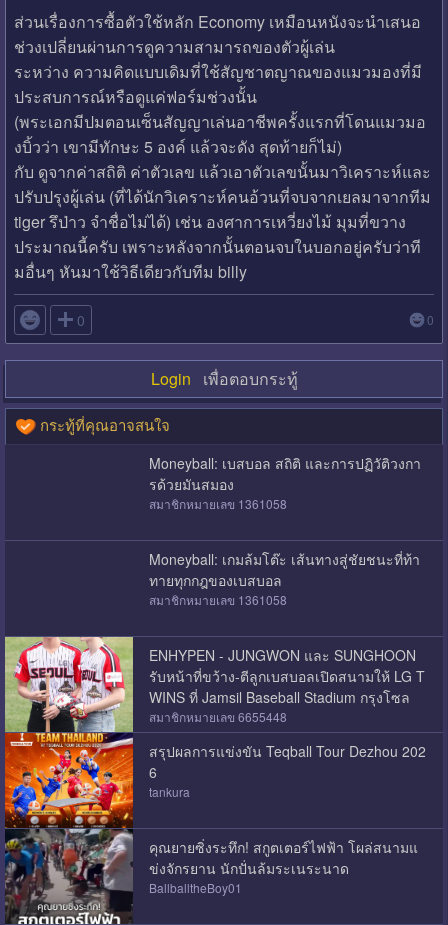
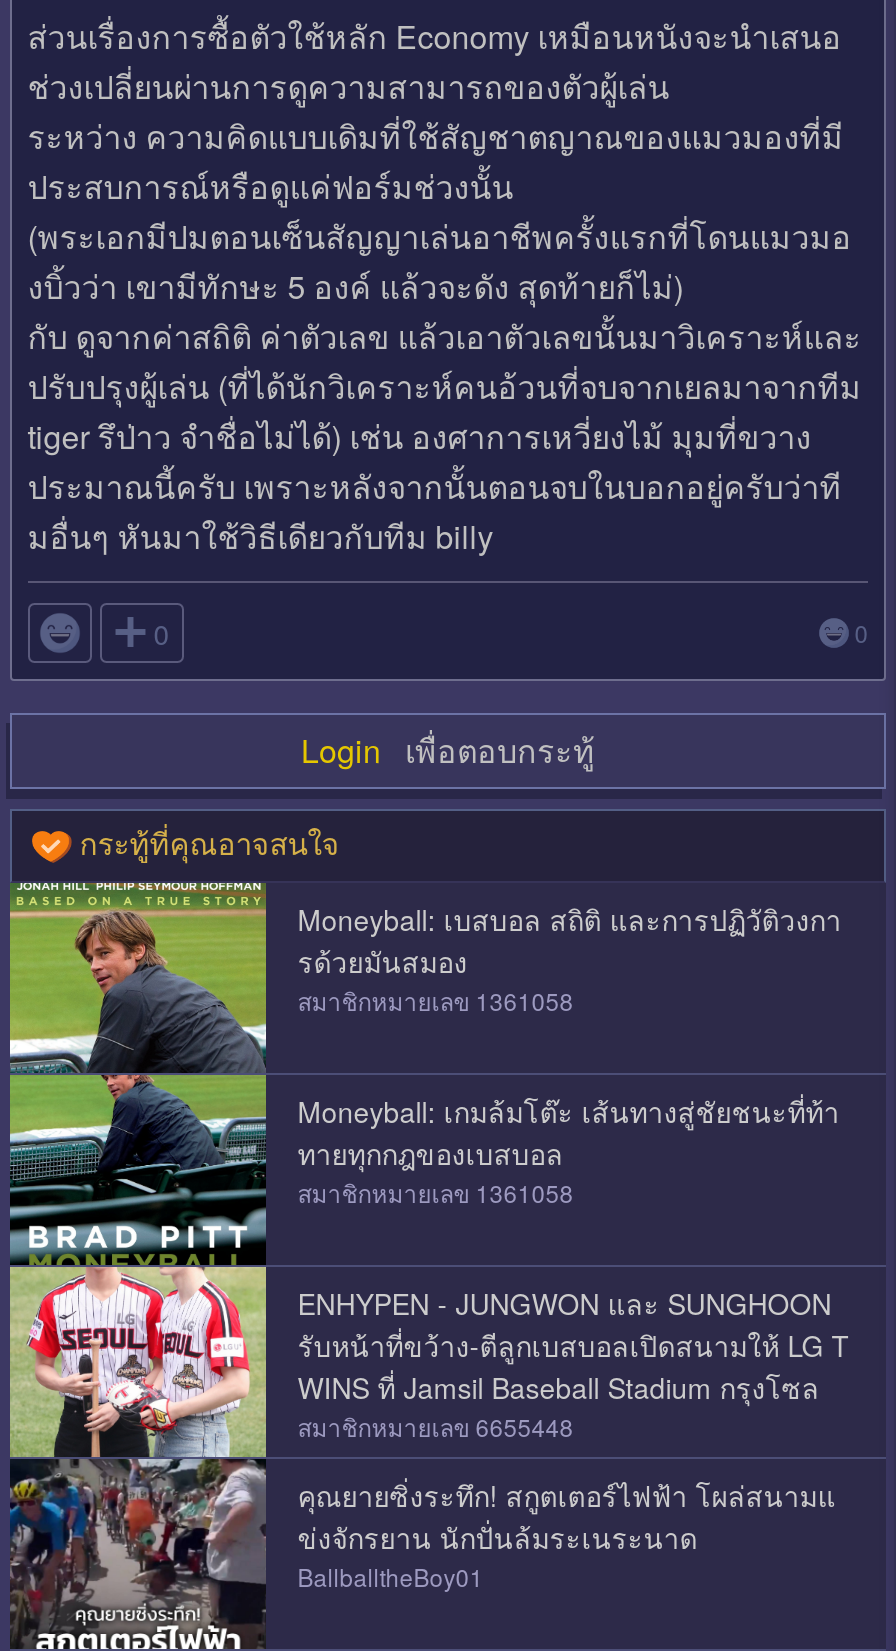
+ [image]

- [image]
- สรุปผลการแข่งขัน Teqball Tour Dezhou 202
- 6
- tankura
